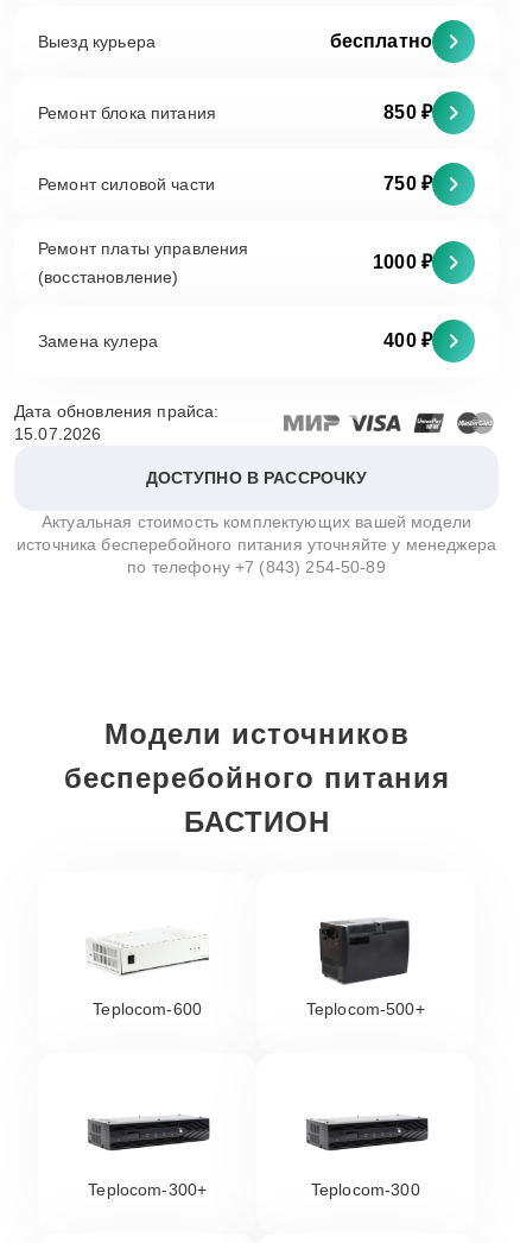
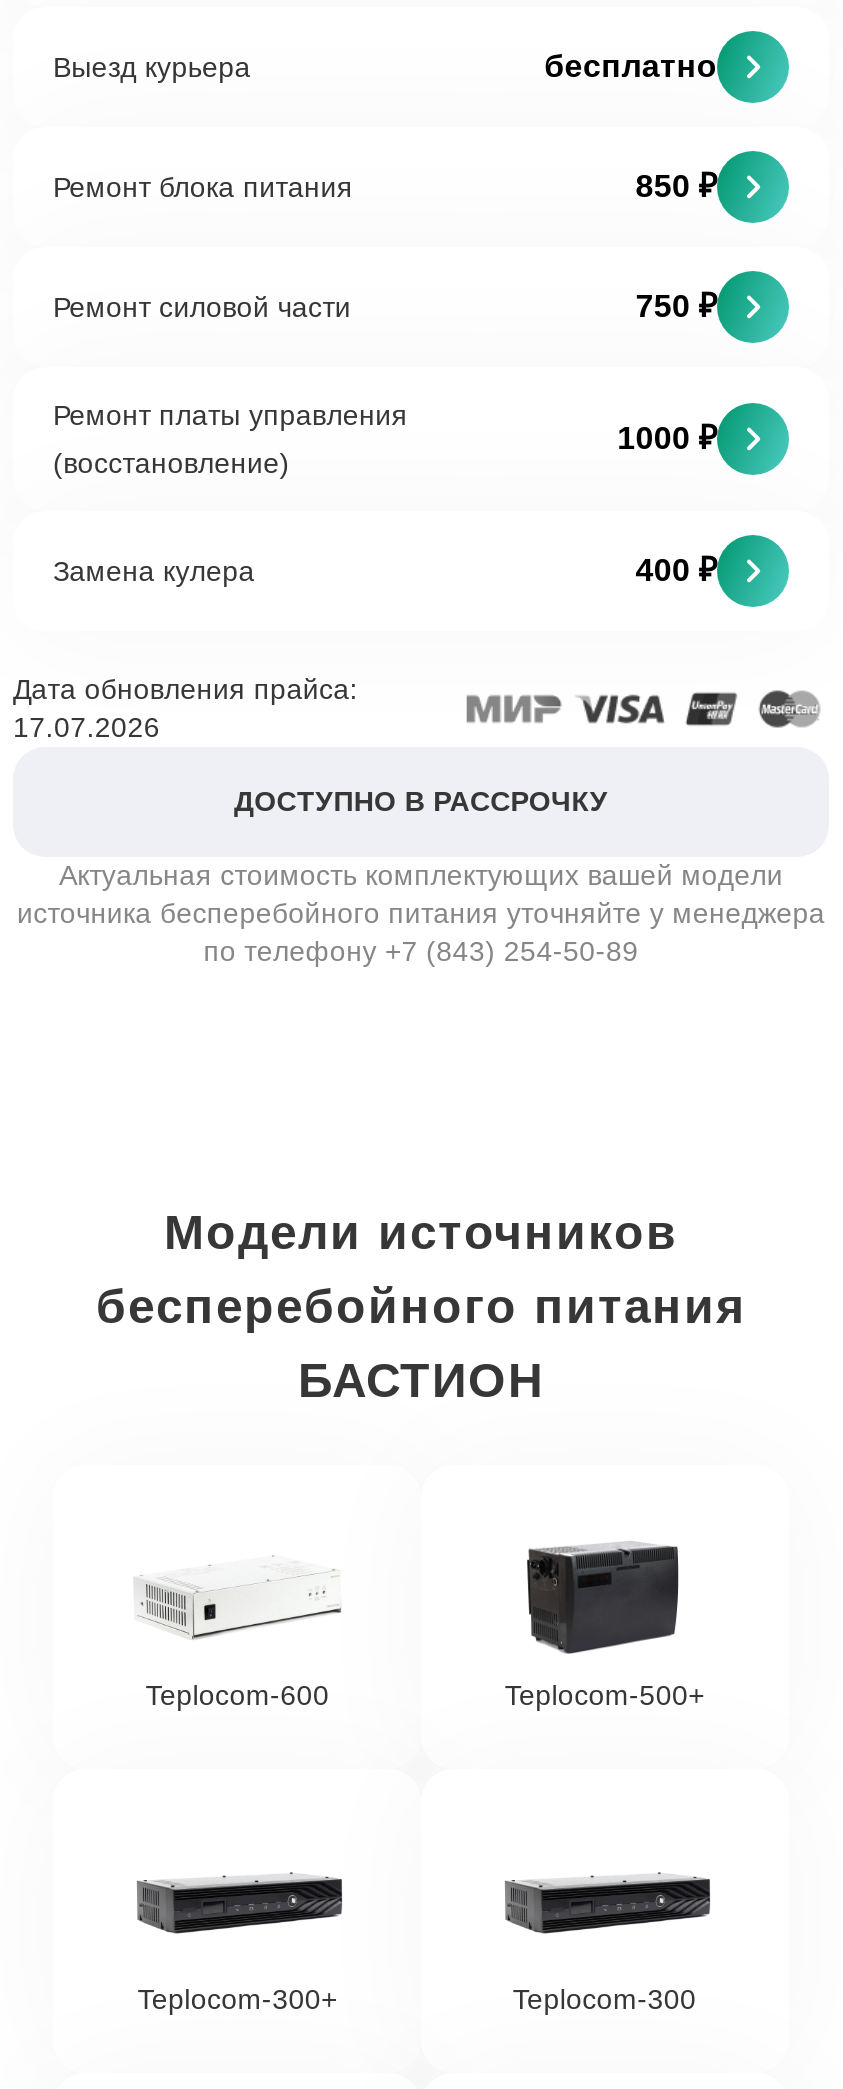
- 15.07.2026
+ 17.07.2026
